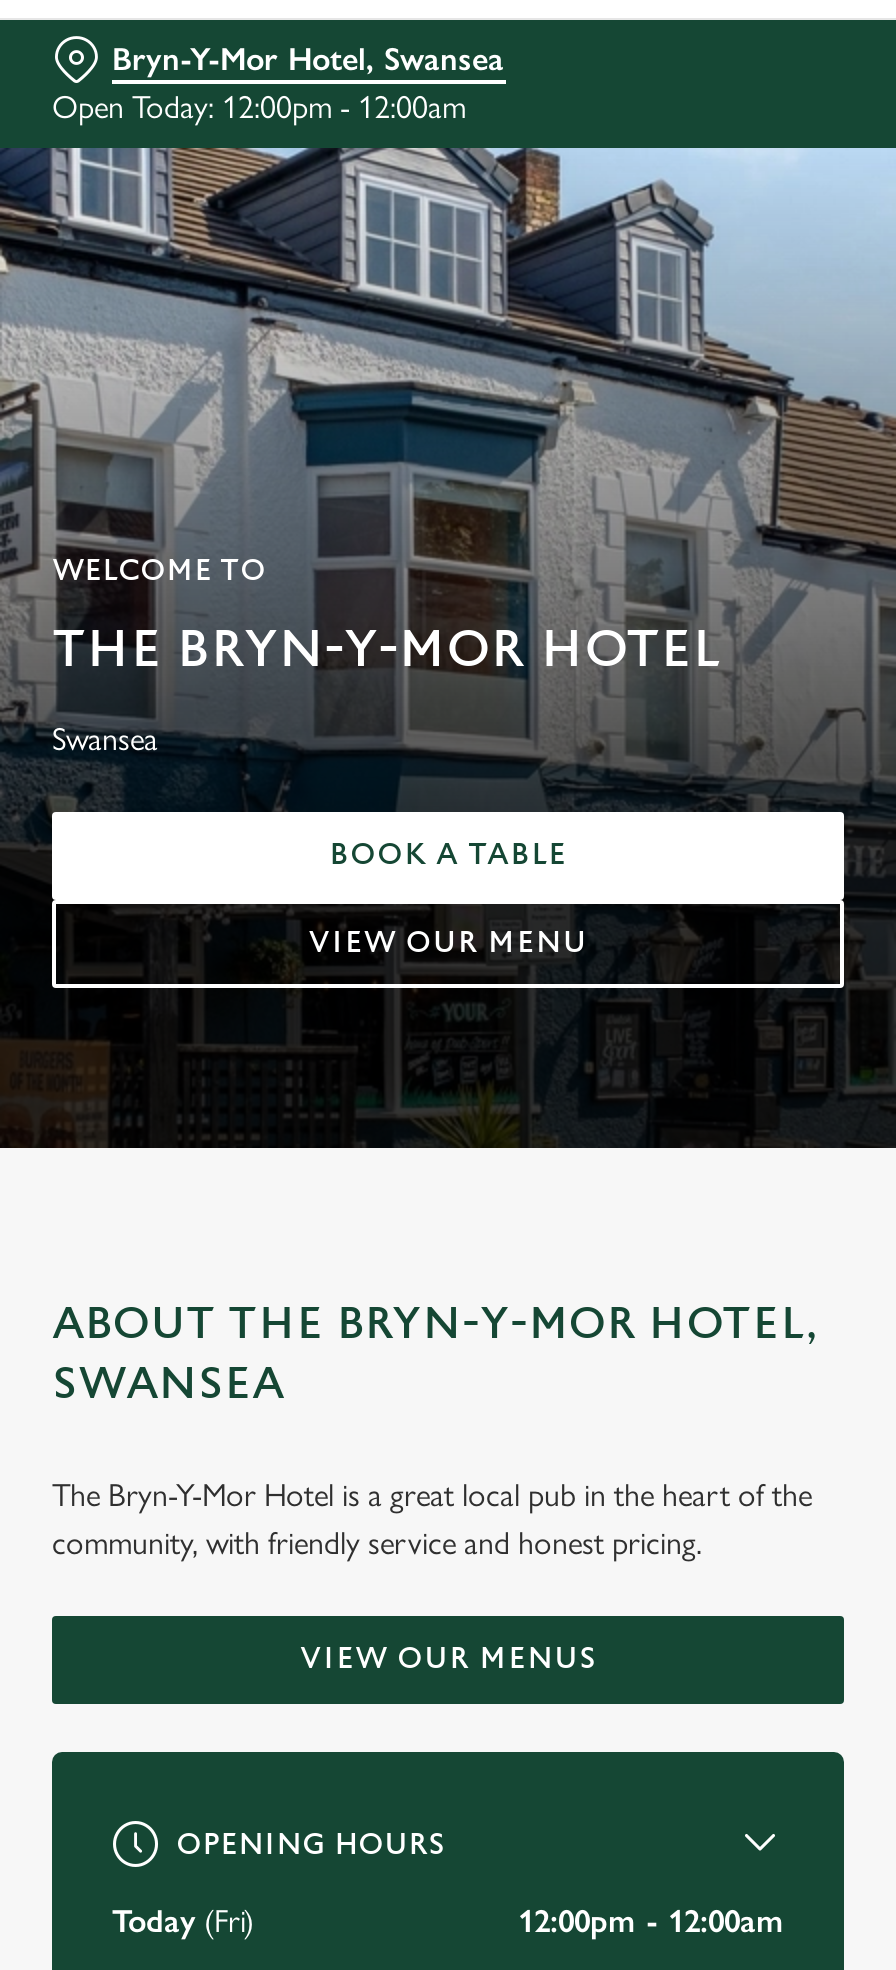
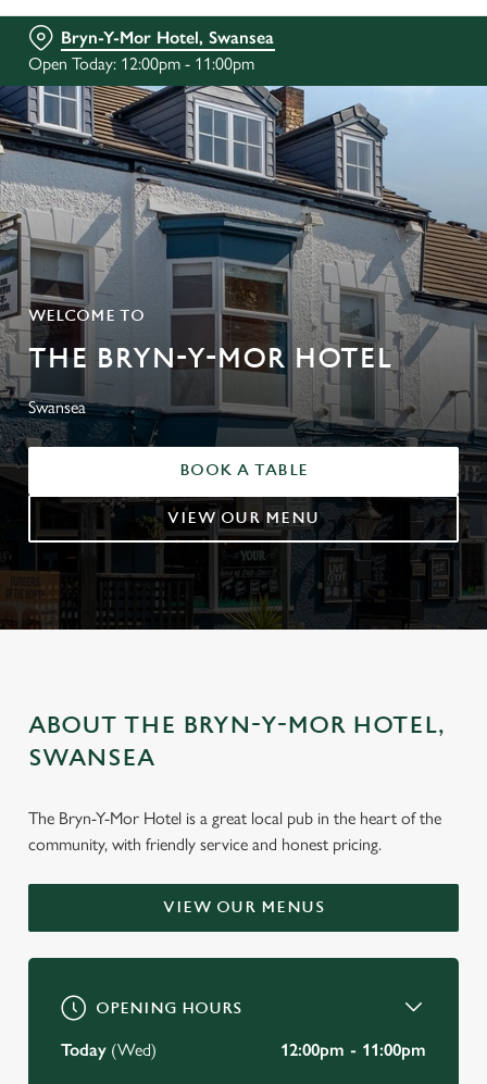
- Open Today: 12:00pm - 12:00am
+ Open Today: 12:00pm - 11:00pm

- Today (Fri)
+ Today (Wed)

- 12:00pm - 12:00am
+ 12:00pm - 11:00pm
